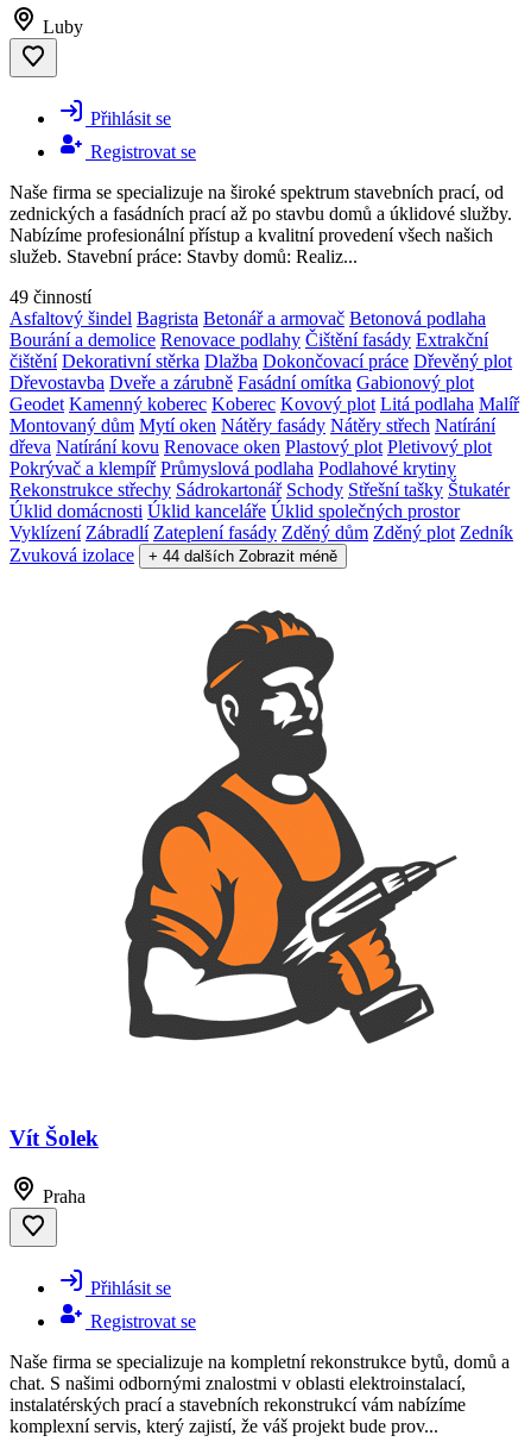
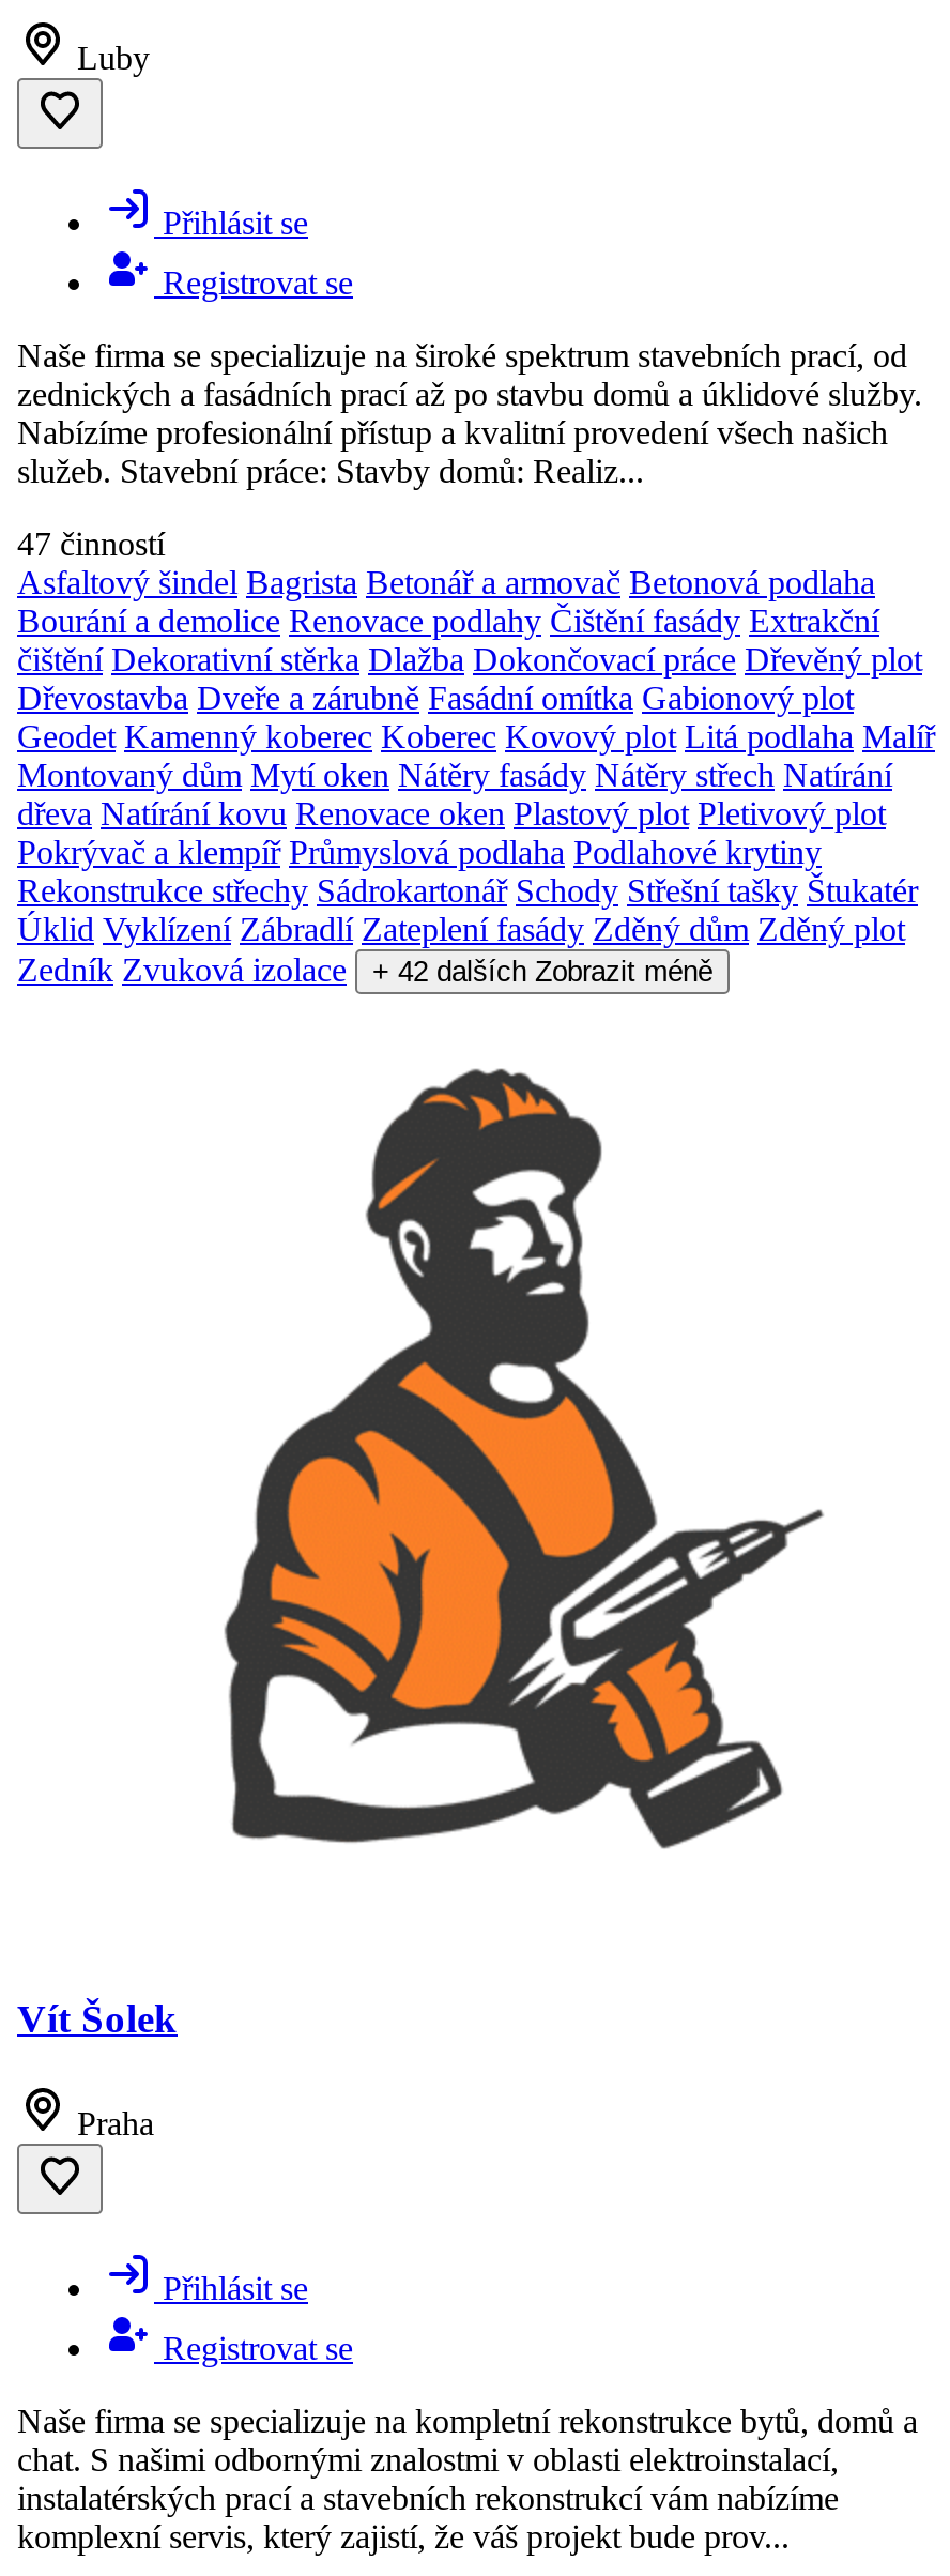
- 49 činností
+ 47 činností

- Úklid domácnosti Úklid kanceláře Úklid společných prostor
- Vyklízení Zábradlí Zateplení fasády Zděný dům Zděný plot Zedník
- Zvuková izolace
- + 44 dalších Zobrazit méně
+ Úklid Vyklízení Zábradlí Zateplení fasády Zděný dům Zděný plot
+ Zedník Zvuková izolace
+ + 42 dalších Zobrazit méně
